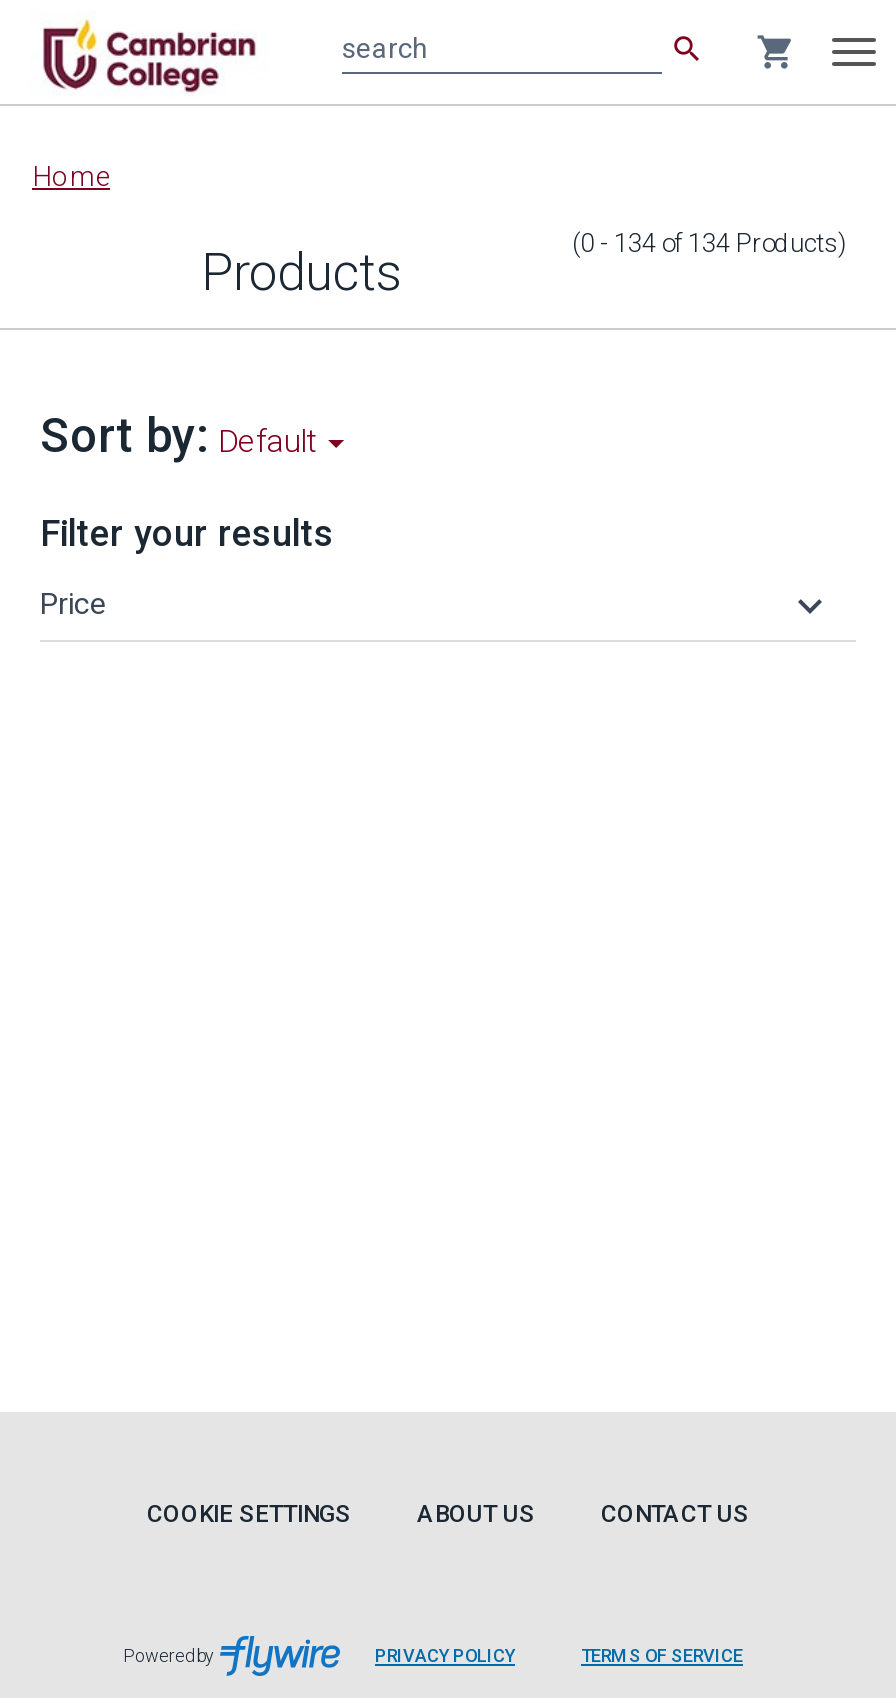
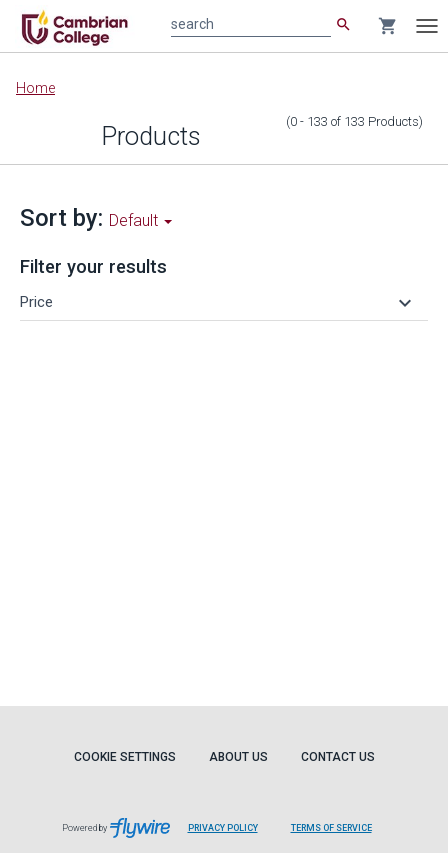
- (0 - 134 of 134 Products)
+ (0 - 133 of 133 Products)
